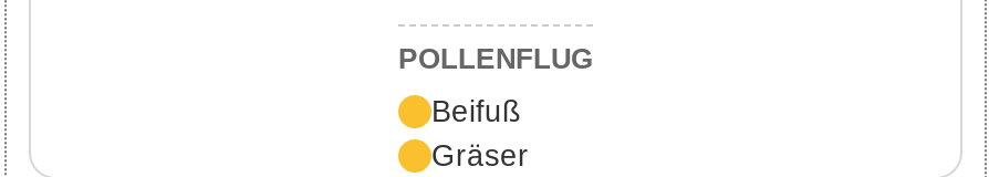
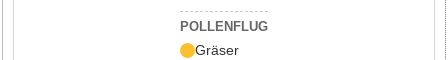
- Beifuß
